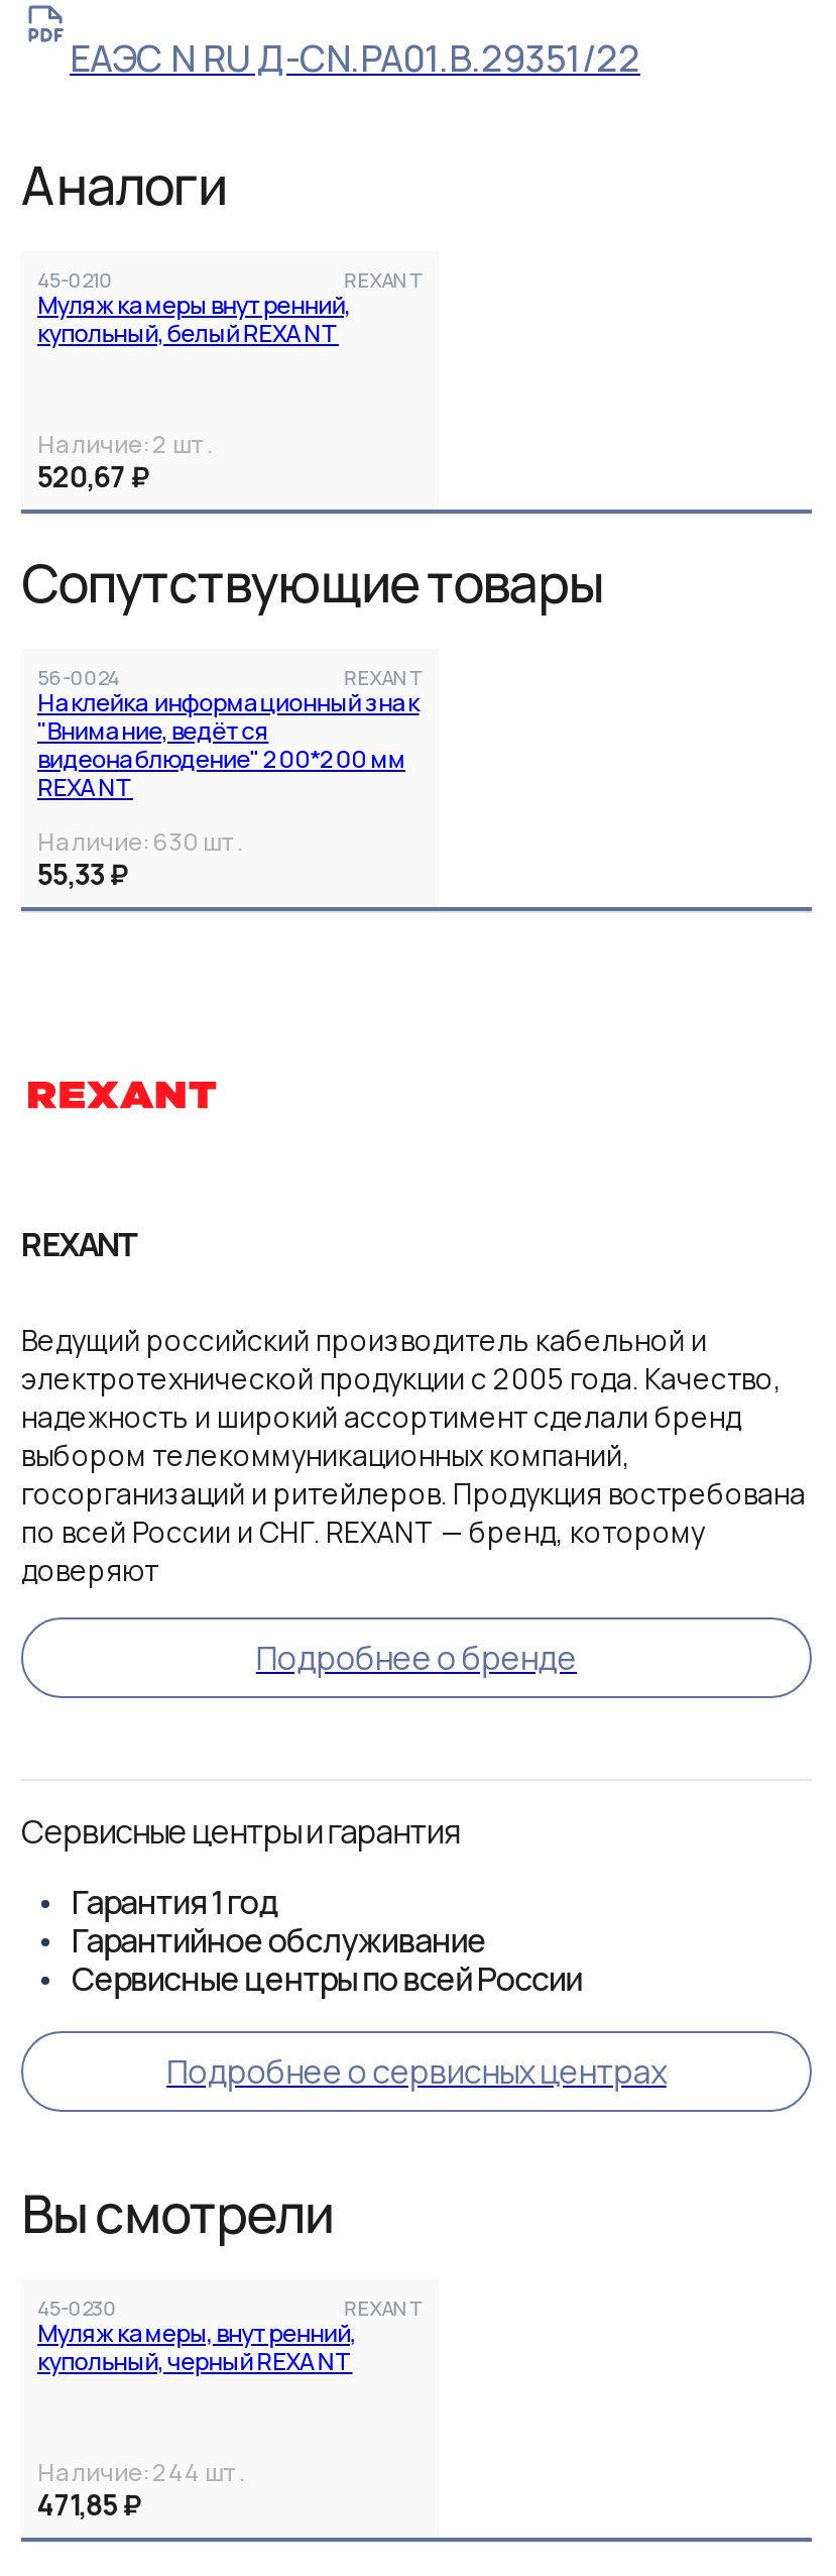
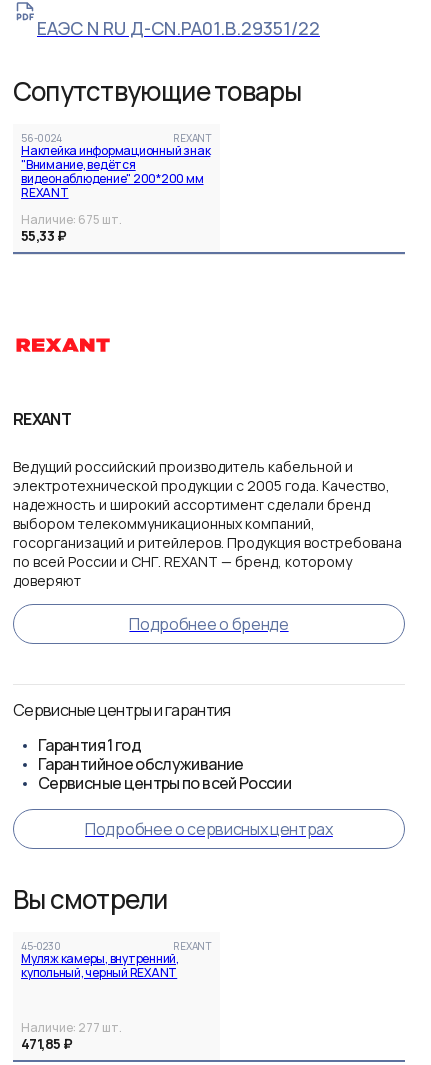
- Аналоги
- 45-0210
- REXANT
- Муляж камеры внутренний,
- купольный, белый REXANT
- Наличие: 2 шт.
- 520,67 ₽

- Наличие: 630 шт.
+ Наличие: 675 шт.

- Наличие: 244 шт.
+ Наличие: 277 шт.
